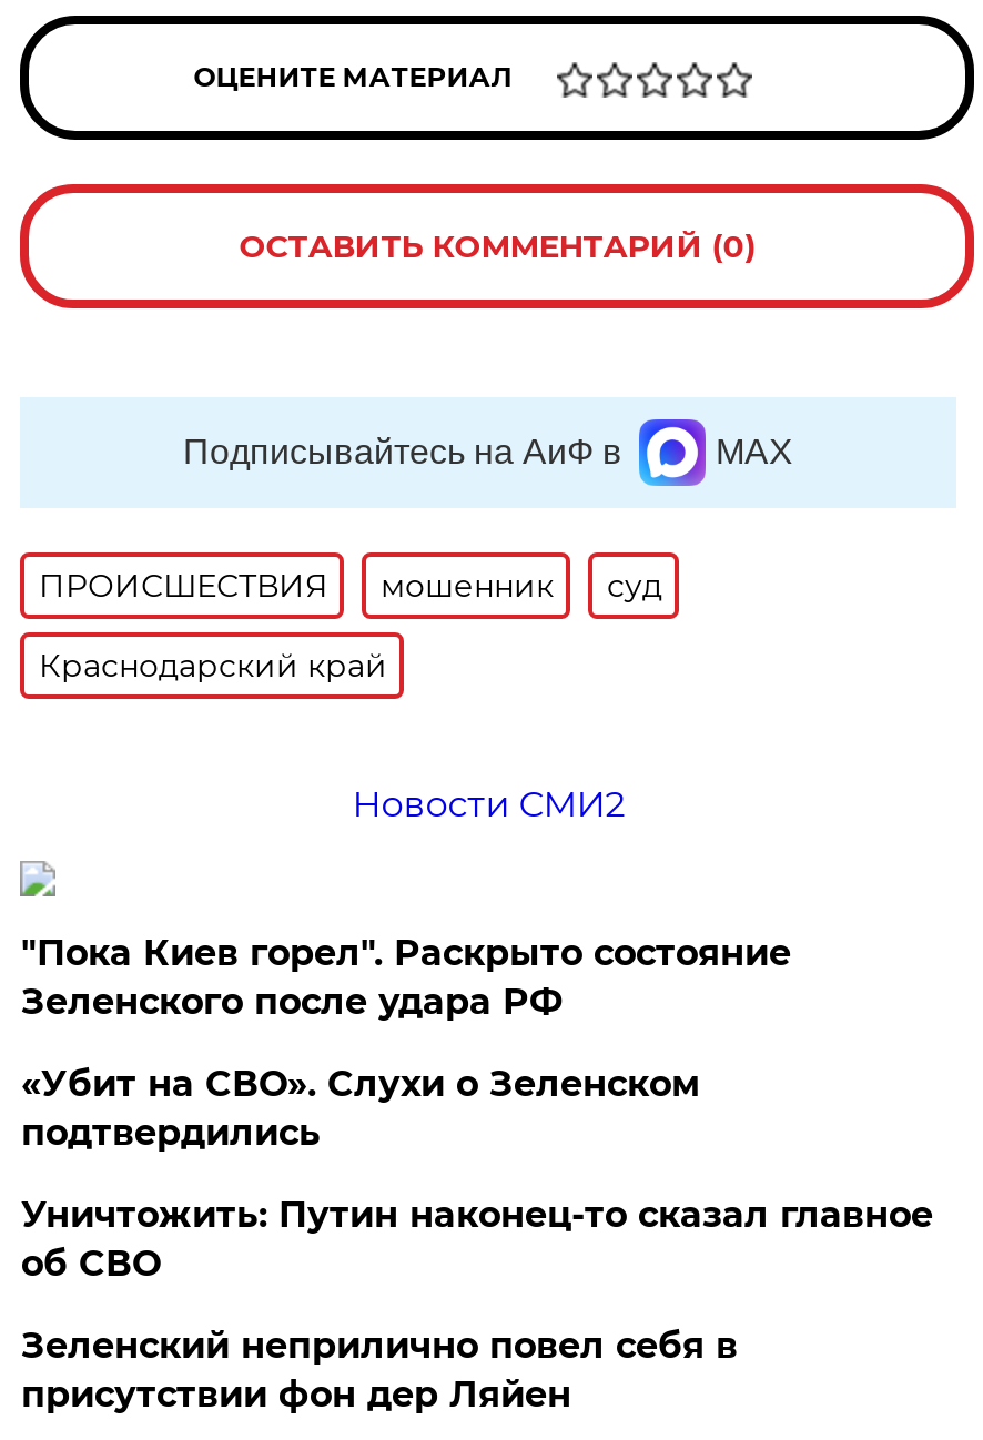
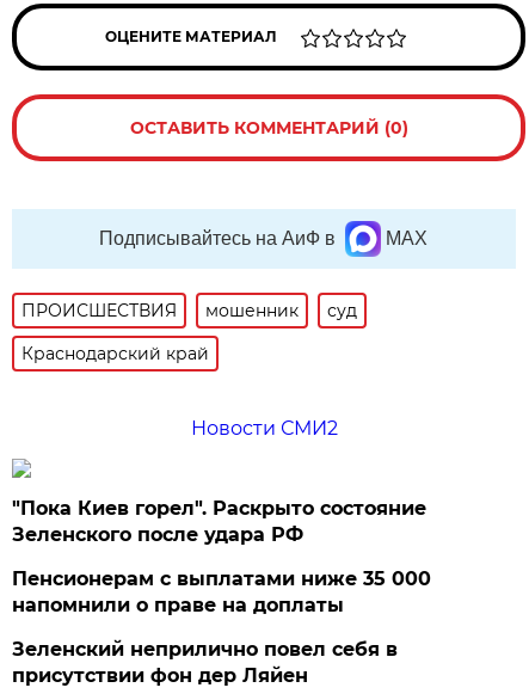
- «Убит на СВО». Слухи о Зеленском
- подтвердились
- Уничтожить: Путин наконец-то сказал главное
- об СВО
+ Пенсионерам с выплатами ниже 35 000
+ напомнили о праве на доплаты
